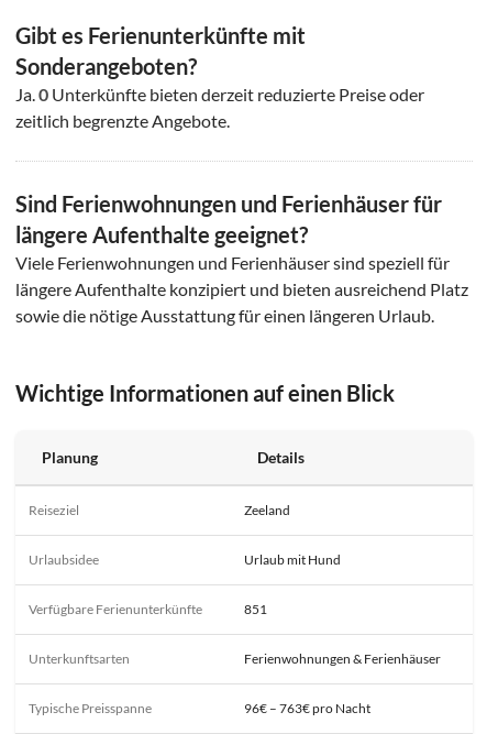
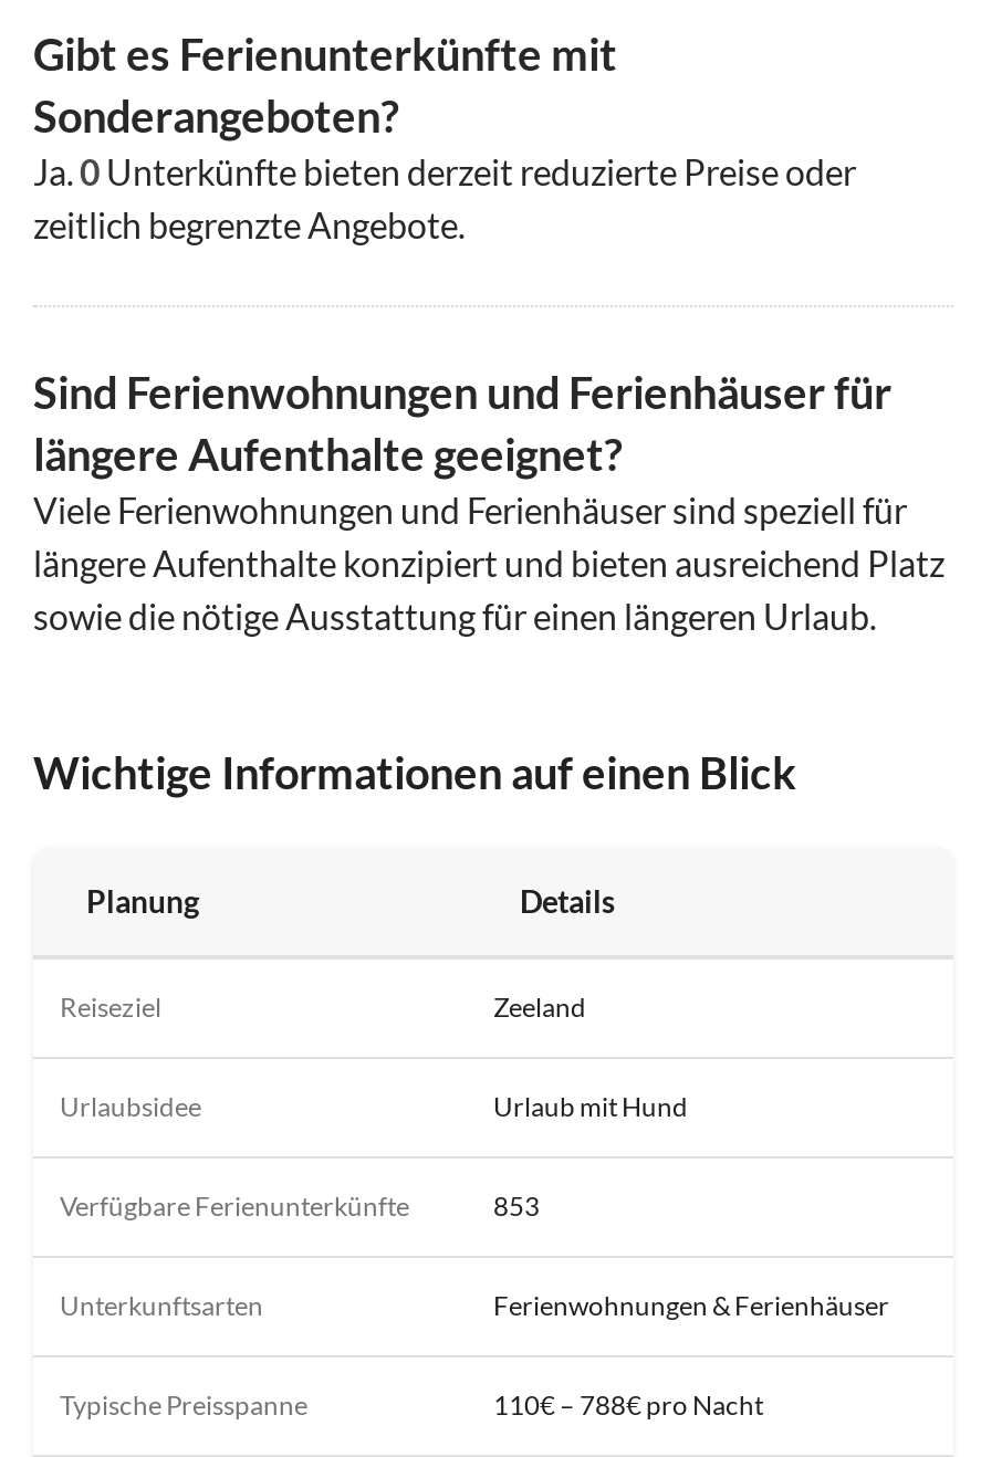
- 851
+ 853

- 96€ – 763€ pro Nacht
+ 110€ – 788€ pro Nacht
